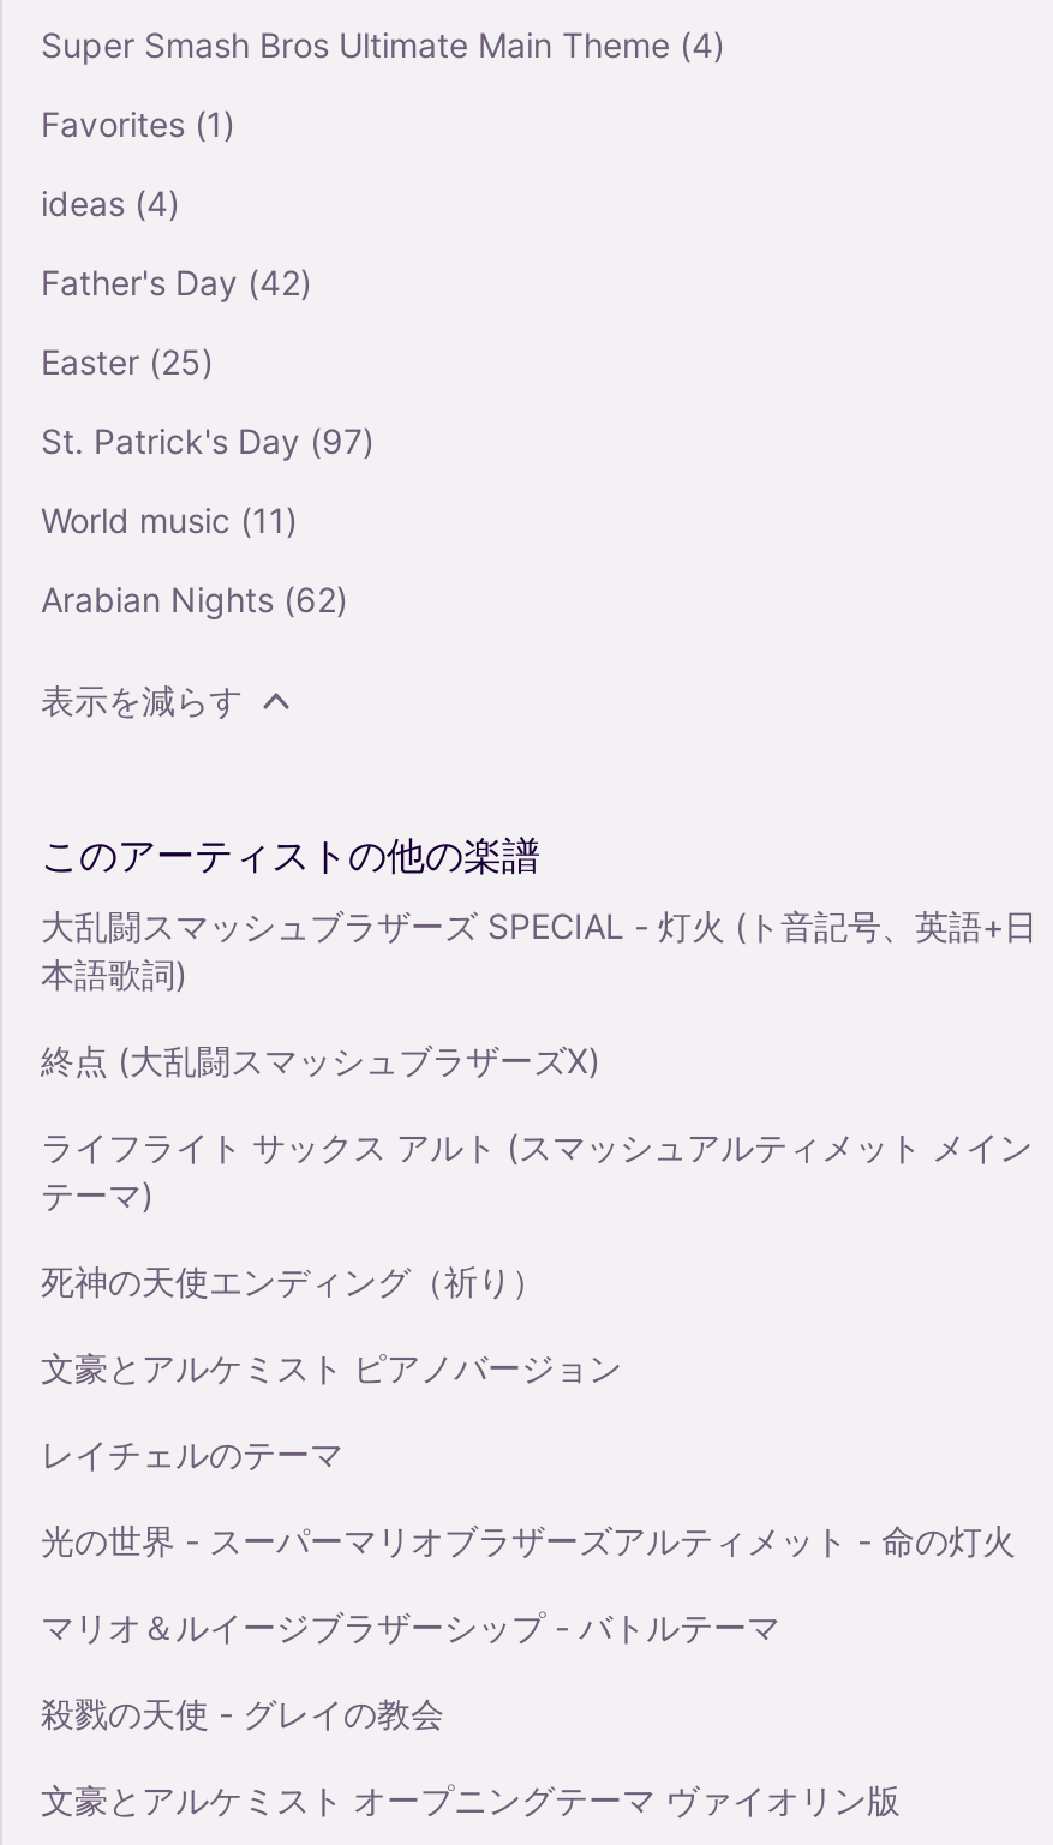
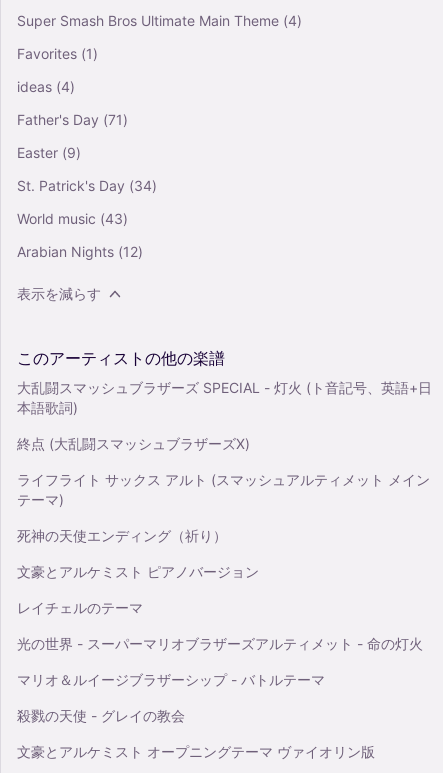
- Father's Day (42)
+ Father's Day (71)

- Easter (25)
+ Easter (9)

- St. Patrick's Day (97)
+ St. Patrick's Day (34)

- World music (11)
+ World music (43)

- Arabian Nights (62)
+ Arabian Nights (12)
